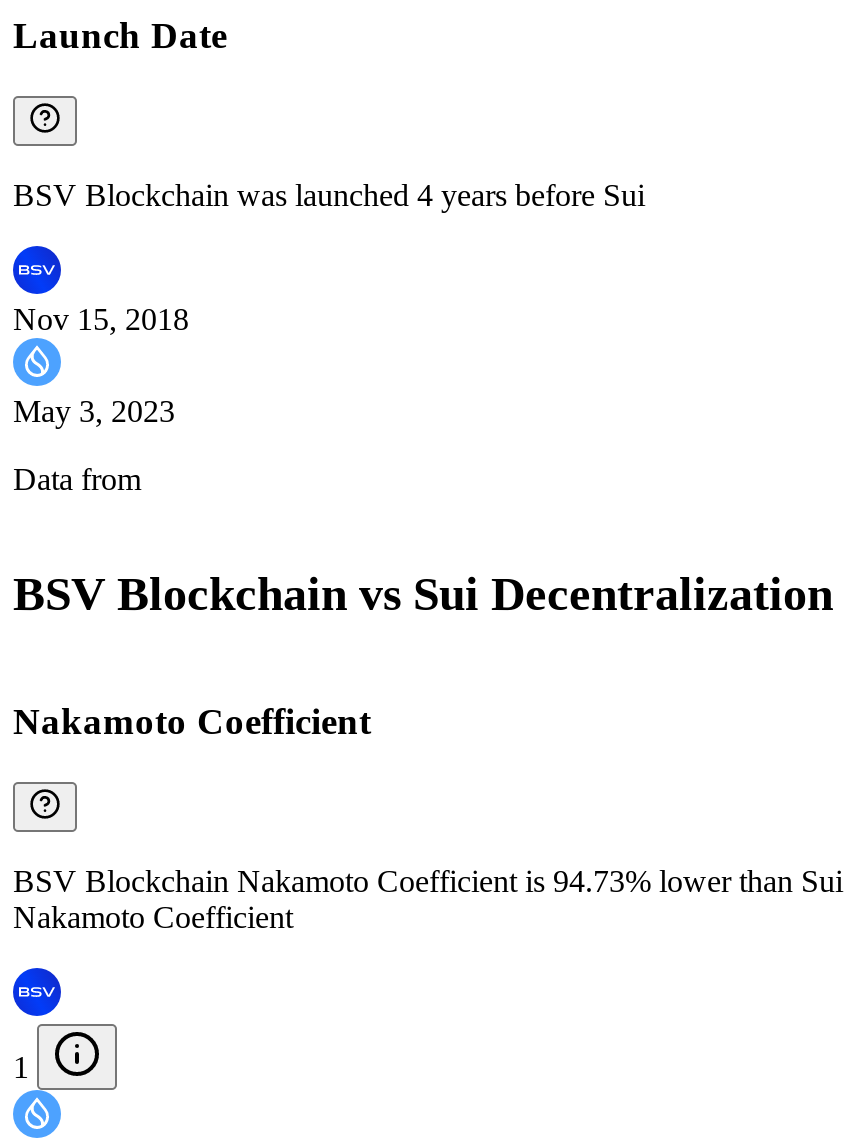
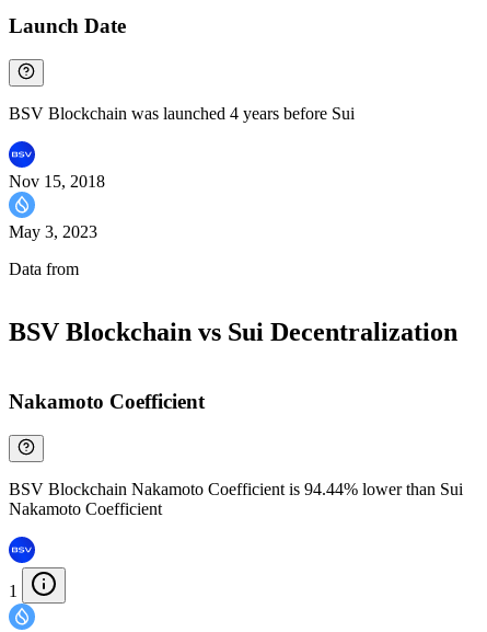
- BSV Blockchain Nakamoto Coefficient is 94.73% lower than Sui
+ BSV Blockchain Nakamoto Coefficient is 94.44% lower than Sui
